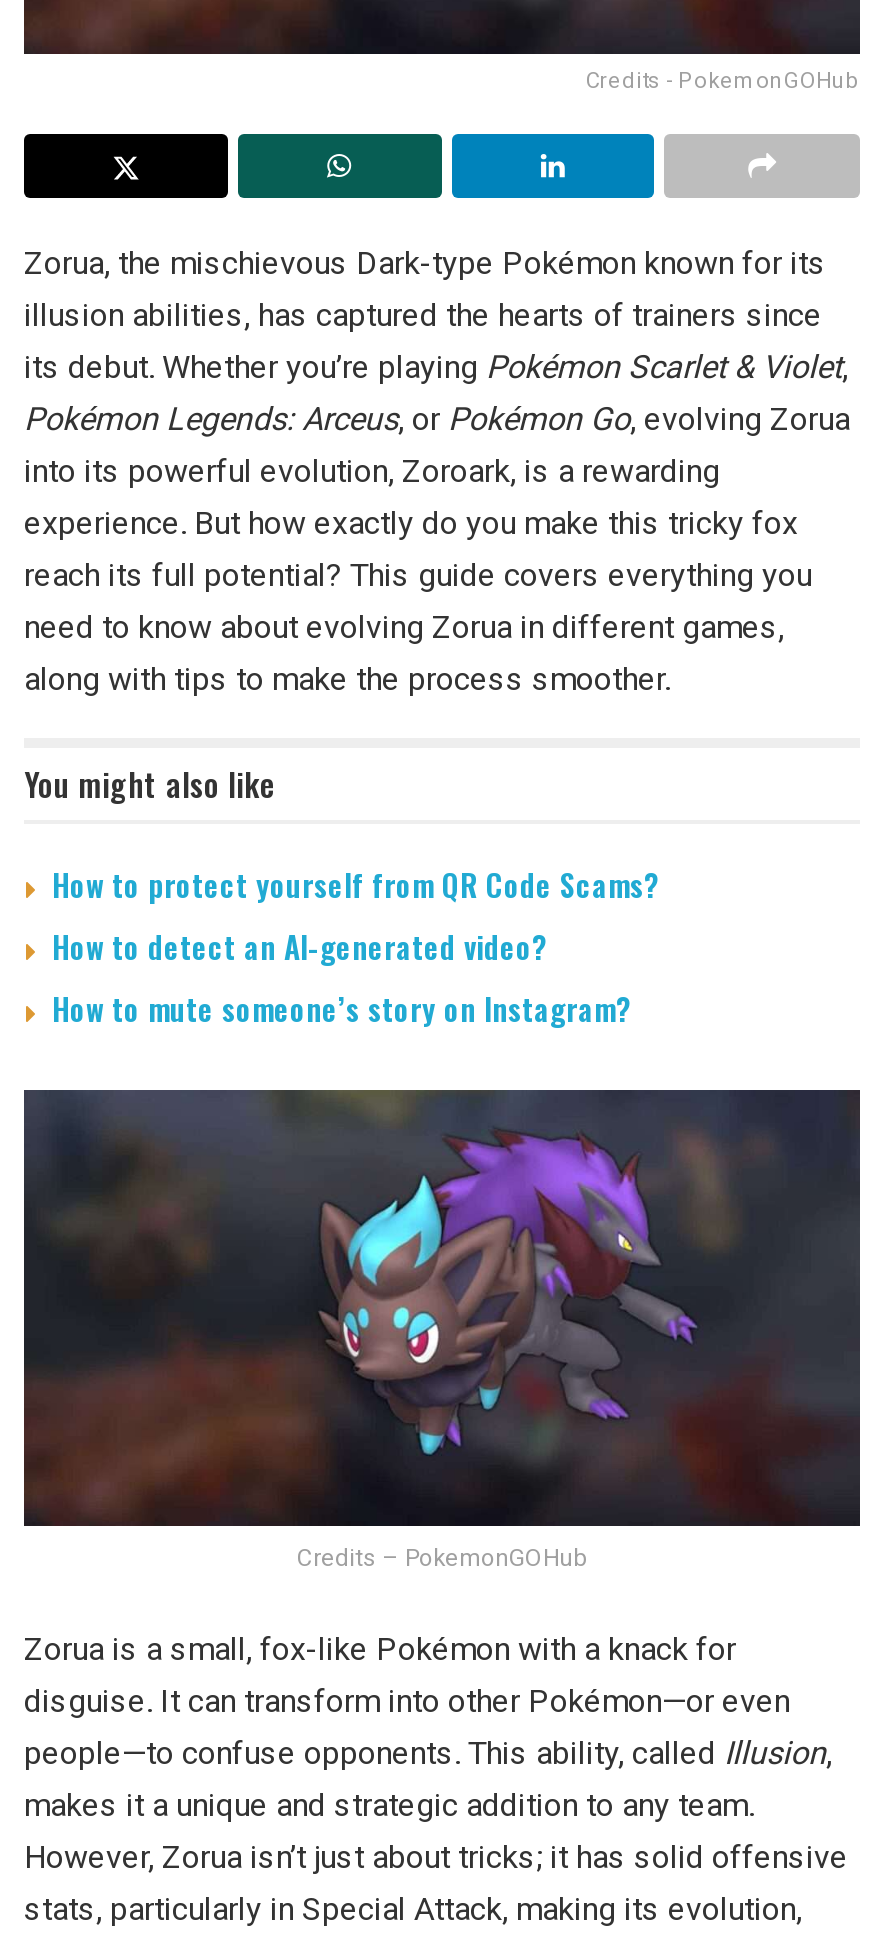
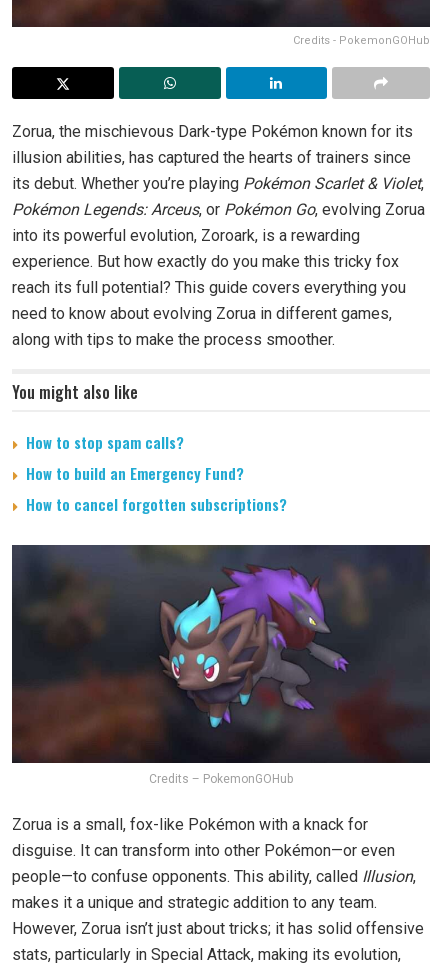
- How to protect yourself from QR Code Scams?
- How to detect an AI-generated video?
- How to mute someone’s story on Instagram?
+ How to stop spam calls?
+ How to build an Emergency Fund?
+ How to cancel forgotten subscriptions?
